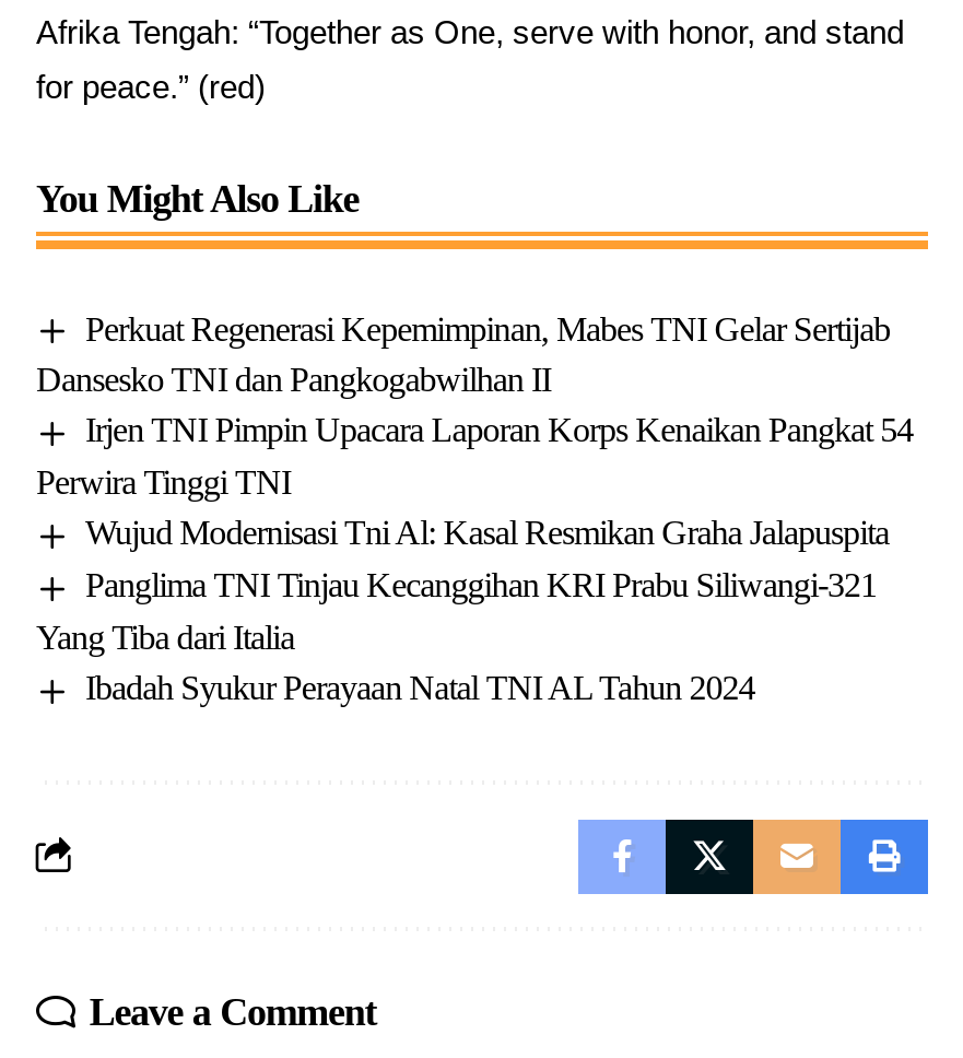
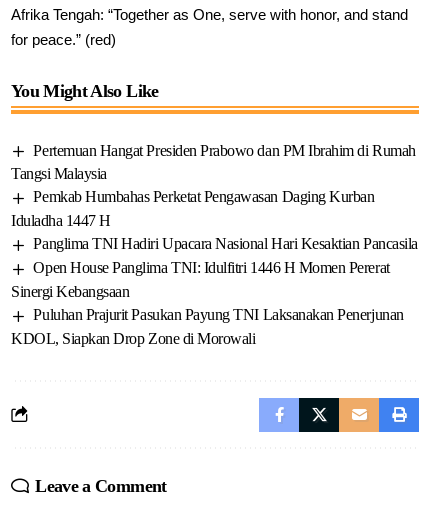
- Perkuat Regenerasi Kepemimpinan, Mabes TNI Gelar Sertijab
- Dansesko TNI dan Pangkogabwilhan II
- Irjen TNI Pimpin Upacara Laporan Korps Kenaikan Pangkat 54
- Perwira Tinggi TNI
- Wujud Modernisasi Tni Al: Kasal Resmikan Graha Jalapuspita
- Panglima TNI Tinjau Kecanggihan KRI Prabu Siliwangi-321
- Yang Tiba dari Italia
- Ibadah Syukur Perayaan Natal TNI AL Tahun 2024
+ Pertemuan Hangat Presiden Prabowo dan PM Ibrahim di Rumah
+ Tangsi Malaysia
+ Pemkab Humbahas Perketat Pengawasan Daging Kurban
+ Iduladha 1447 H
+ Panglima TNI Hadiri Upacara Nasional Hari Kesaktian Pancasila
+ Open House Panglima TNI: Idulfitri 1446 H Momen Pererat
+ Sinergi Kebangsaan
+ Puluhan Prajurit Pasukan Payung TNI Laksanakan Penerjunan
+ KDOL, Siapkan Drop Zone di Morowali
